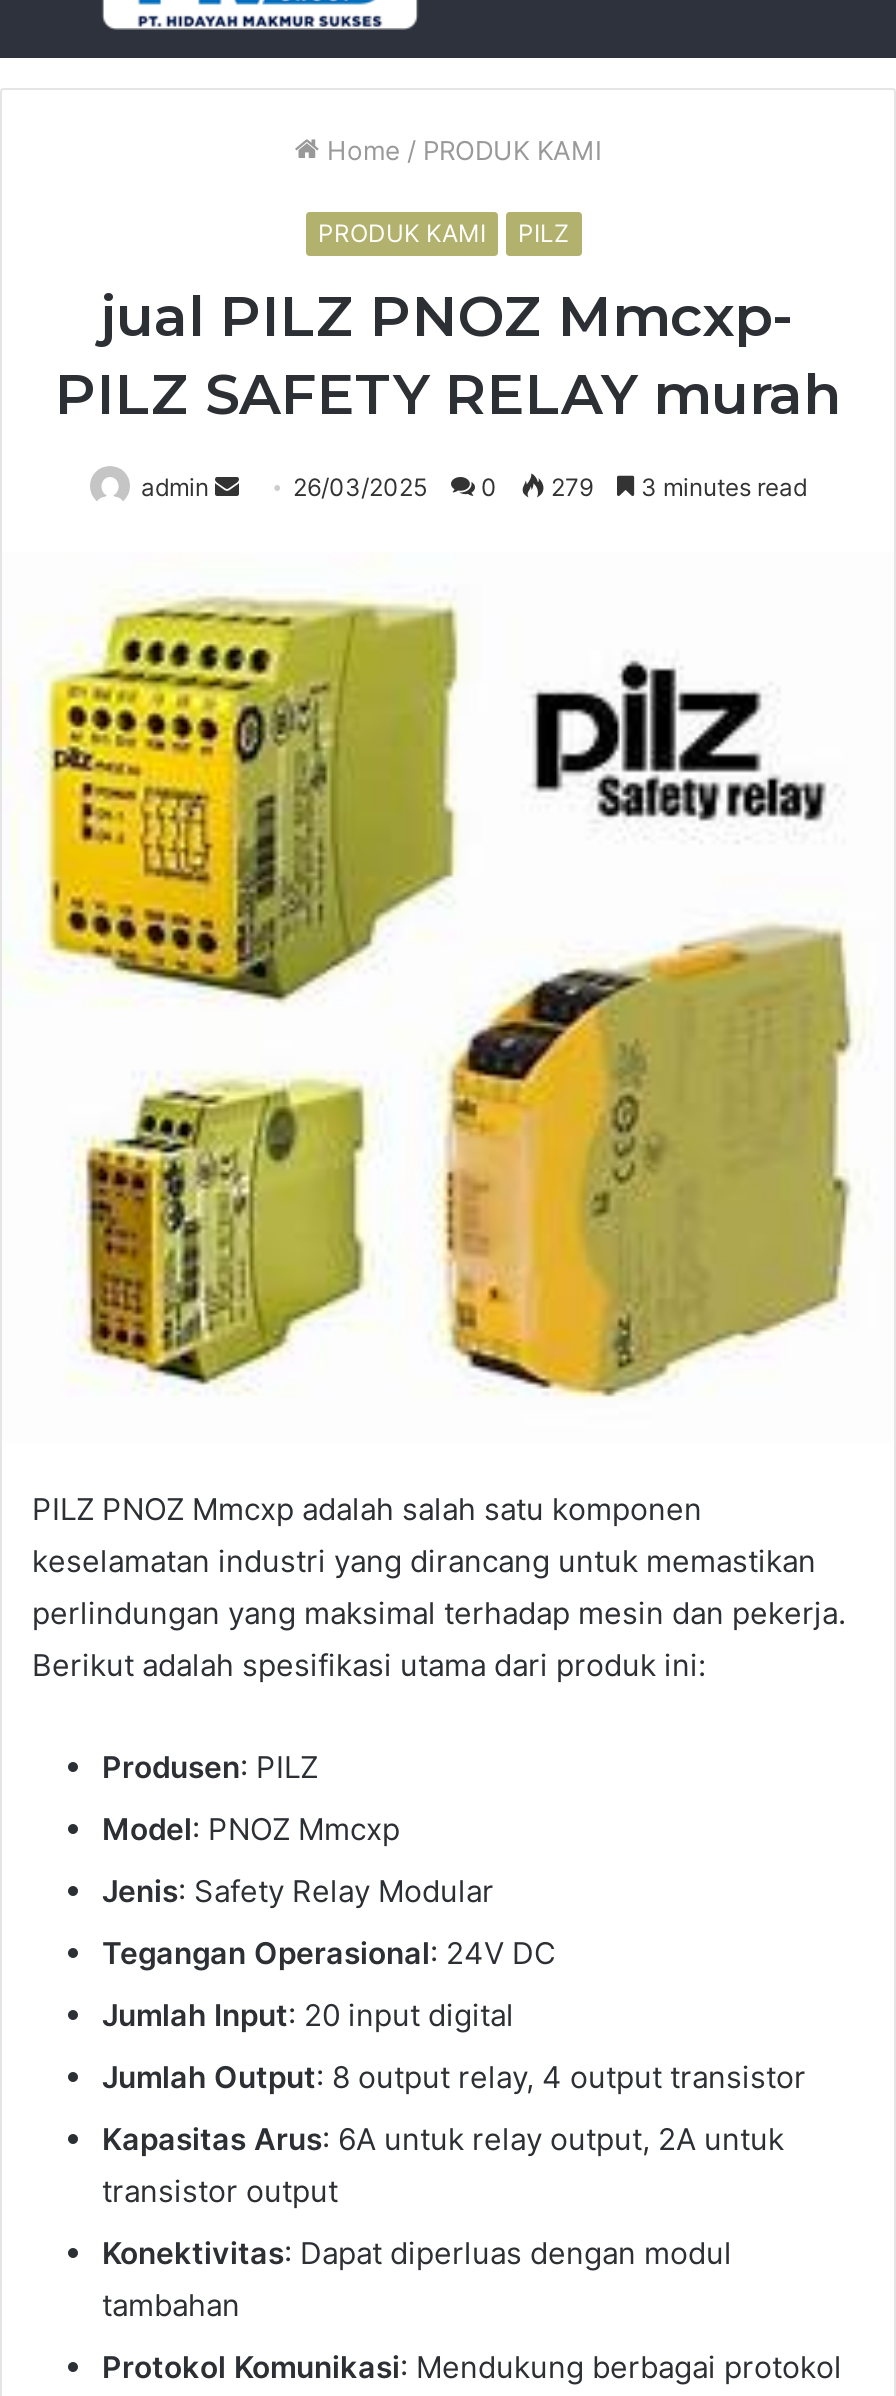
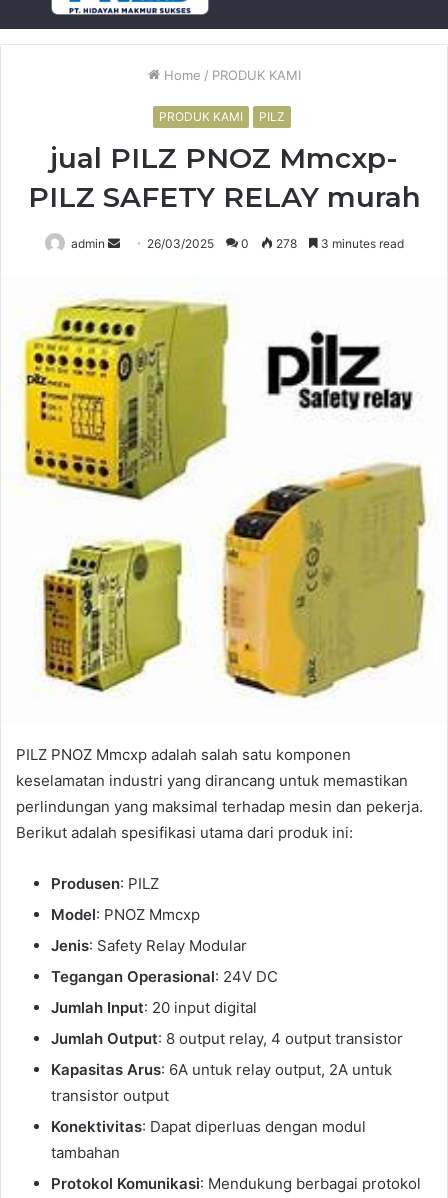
- 279
+ 278
